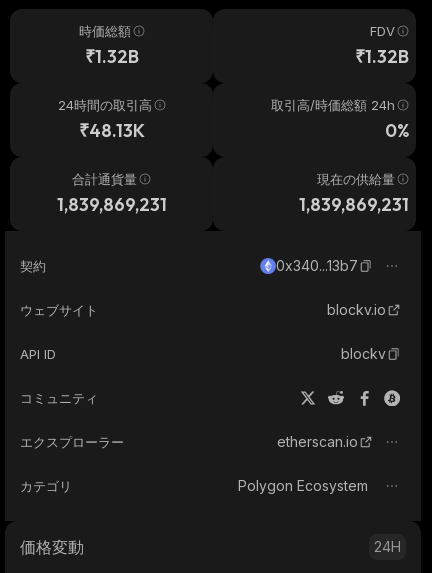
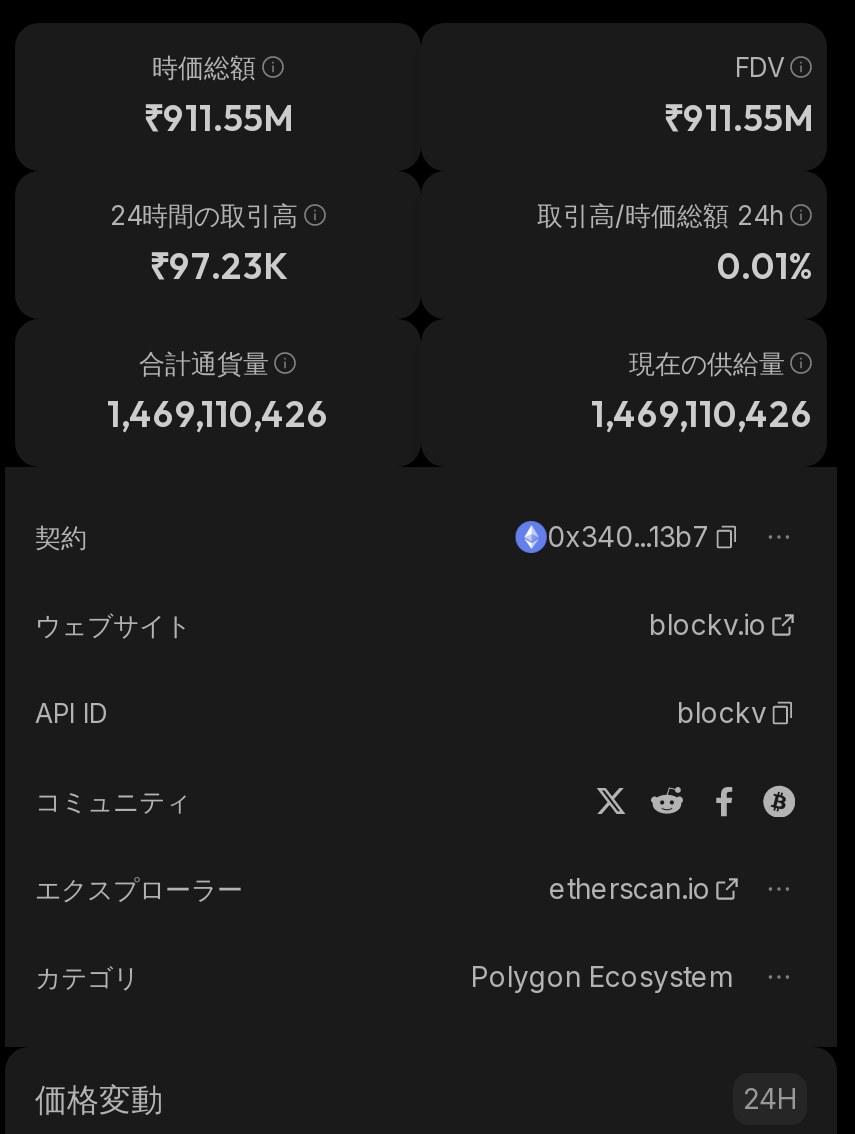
- ₹1.32B
+ ₹911.55M

- ₹1.32B
+ ₹911.55M

- ₹48.13K
+ ₹97.23K

- 0%
+ 0.01%

- 1,839,869,231
+ 1,469,110,426

- 1,839,869,231
+ 1,469,110,426
